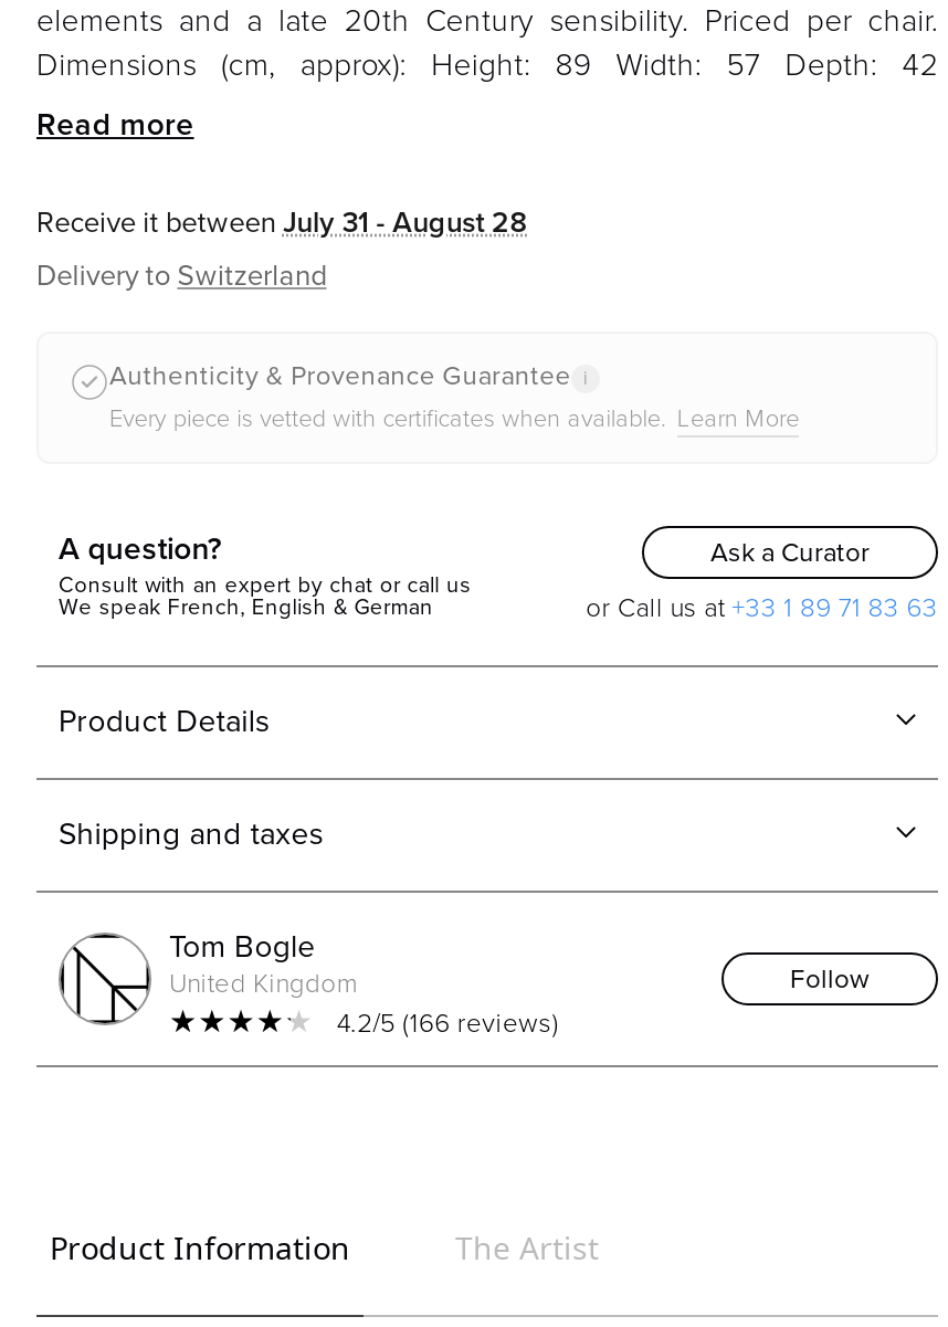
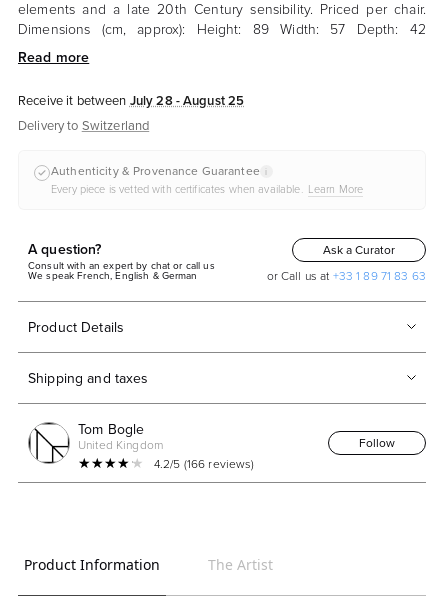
- Receive it between July 31 - August 28
+ Receive it between July 28 - August 25
